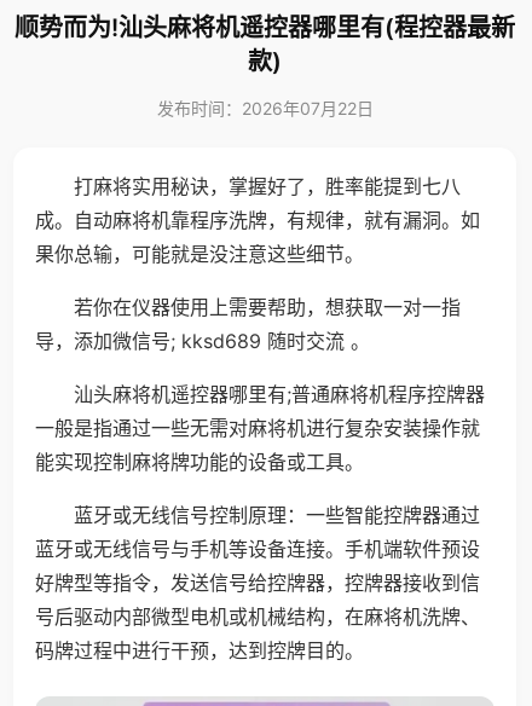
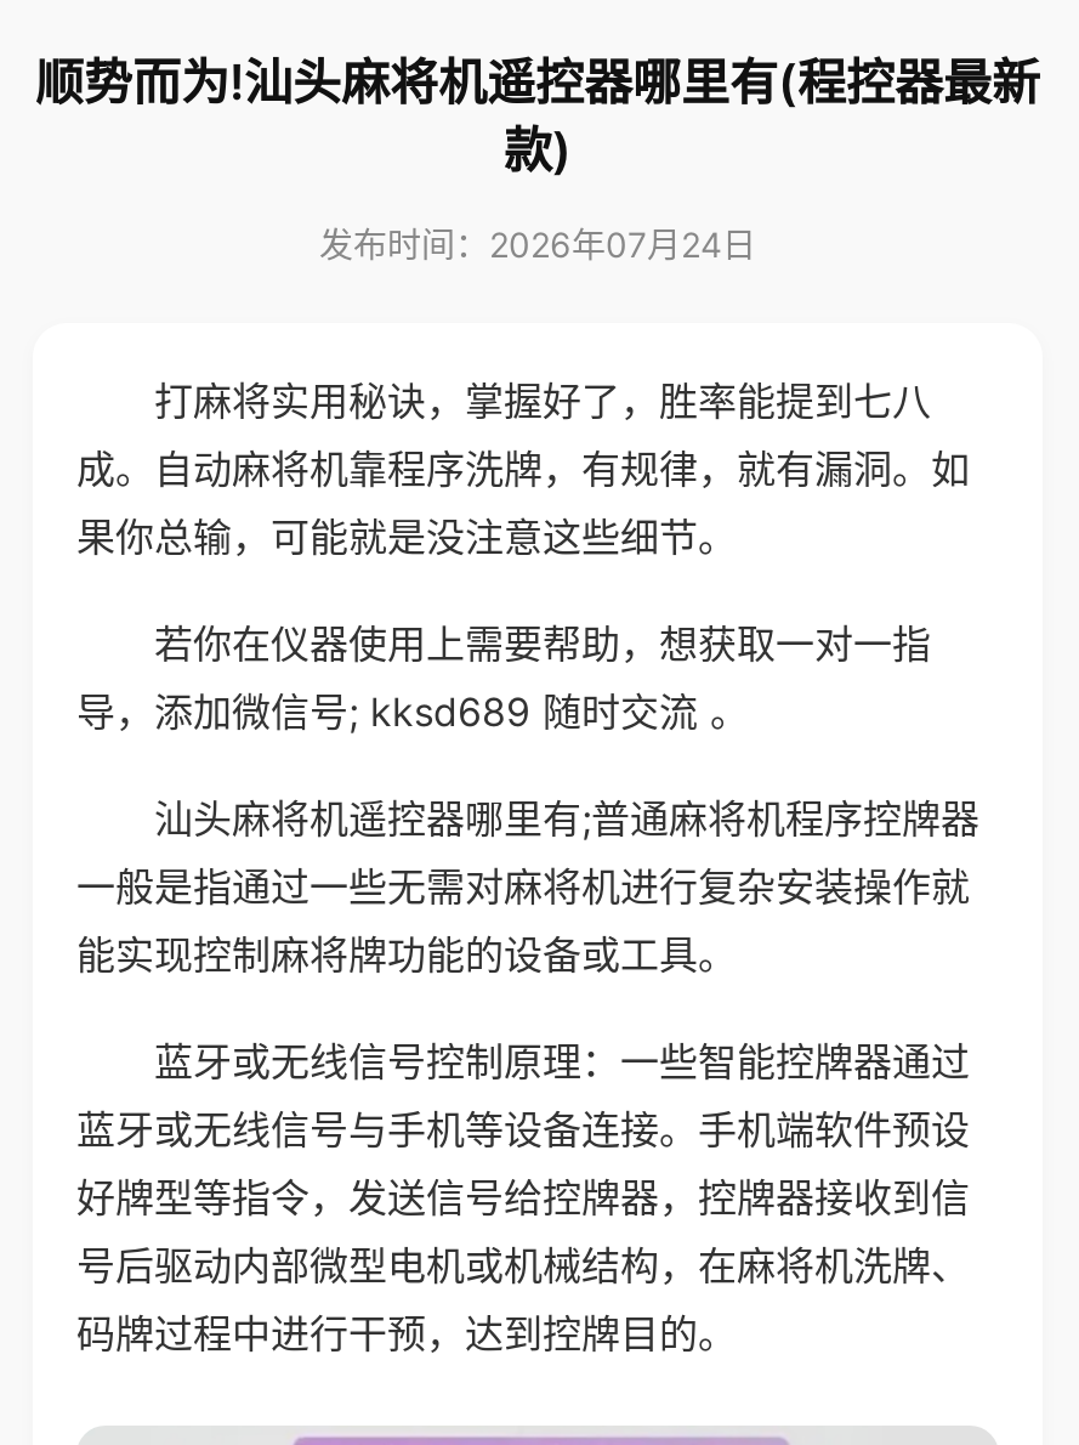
- 发布时间：2026年07月22日
+ 发布时间：2026年07月24日
